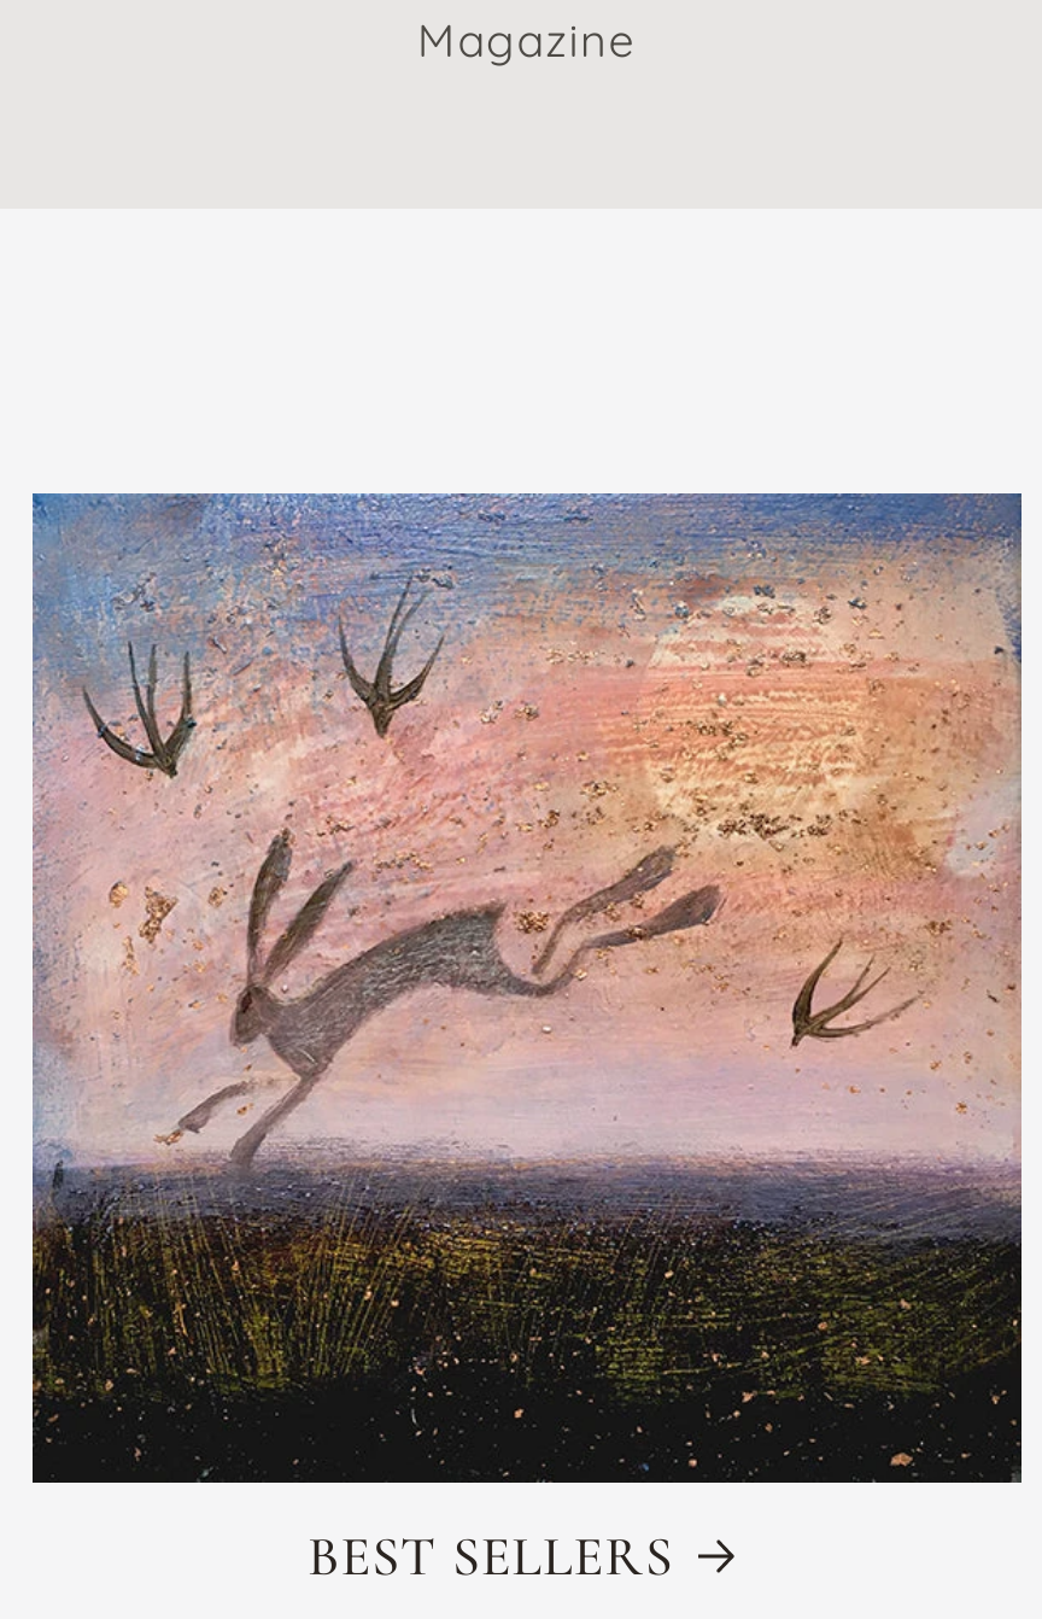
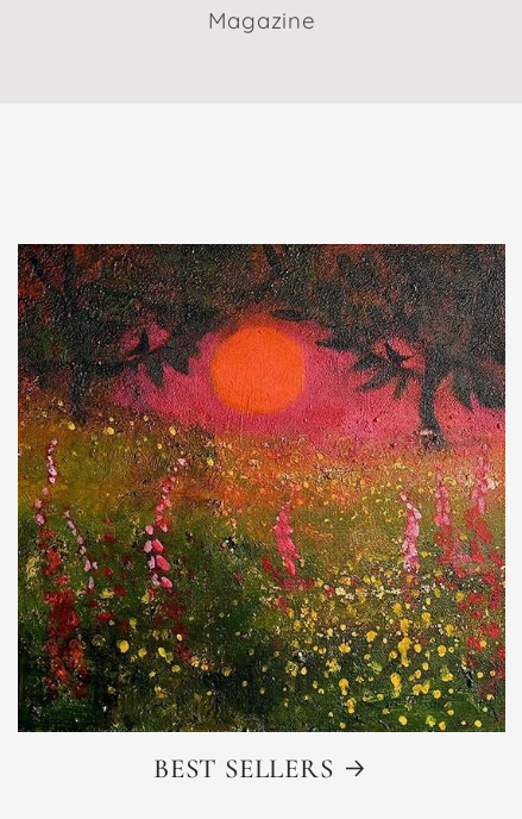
- [image]
+ [image]
